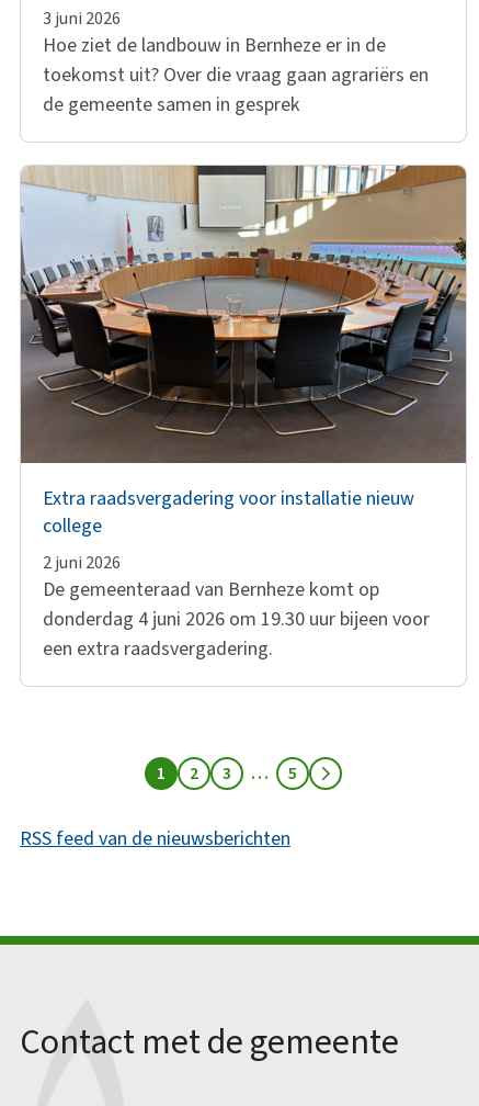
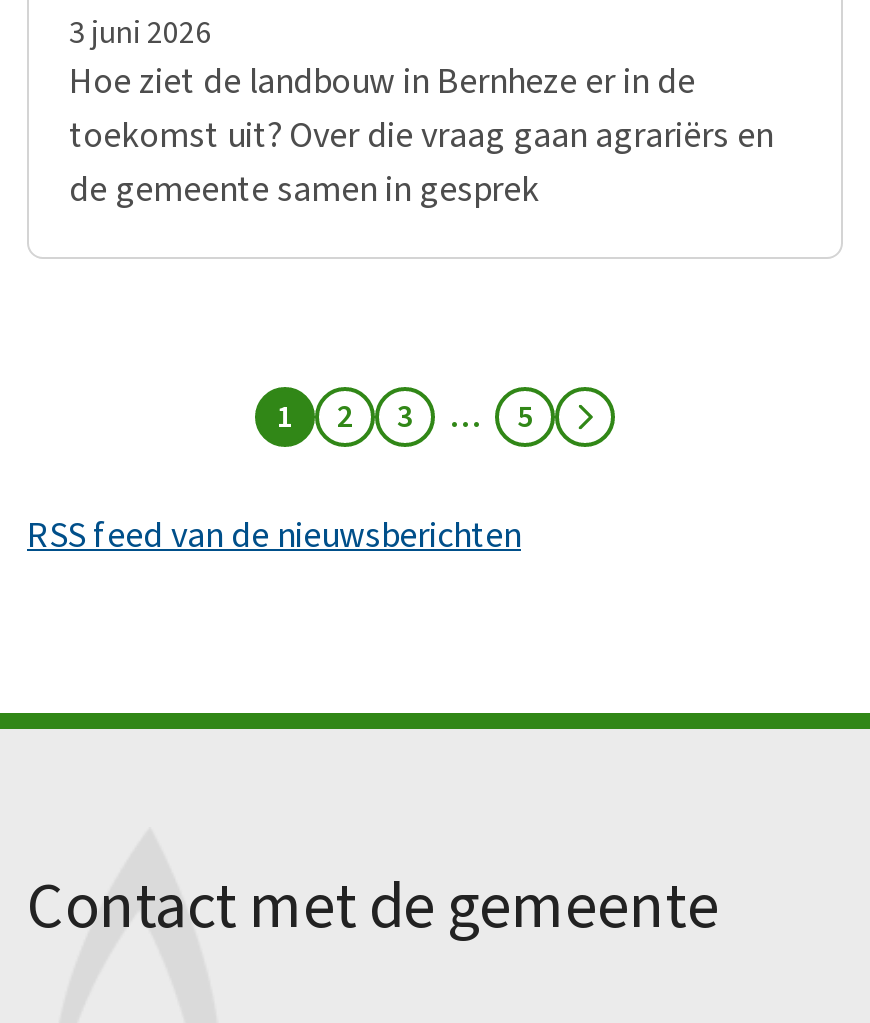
- [image]
- Extra raadsvergadering voor installatie nieuw
- college
- 2 juni 2026
- De gemeenteraad van Bernheze komt op
- donderdag 4 juni 2026 om 19.30 uur bijeen voor
- een extra raadsvergadering.
